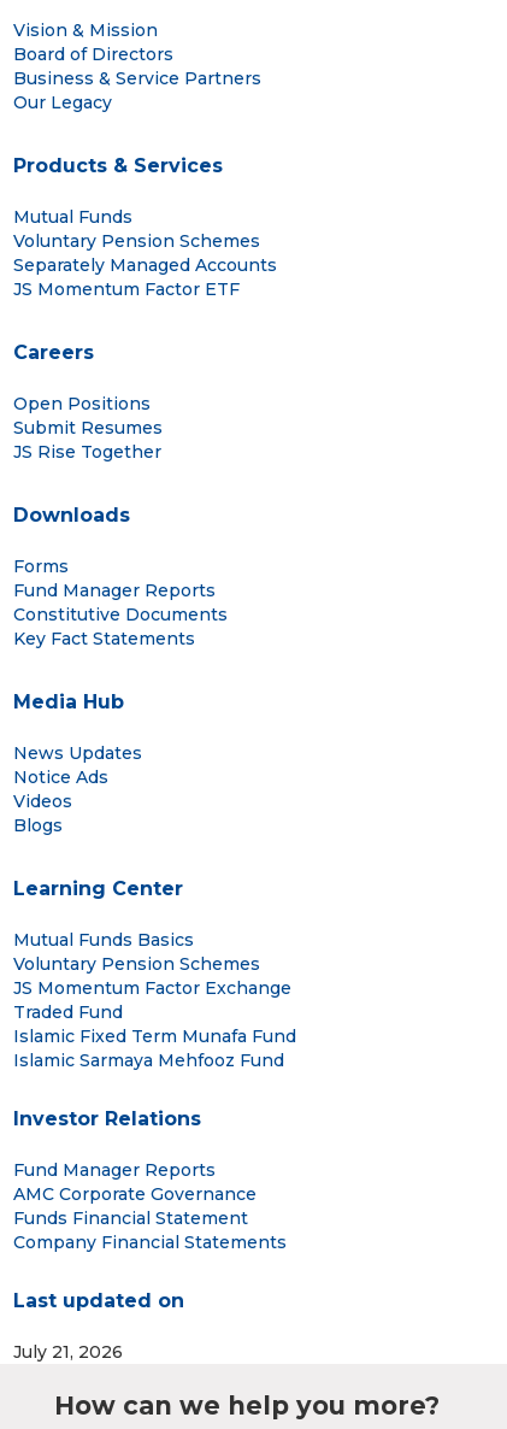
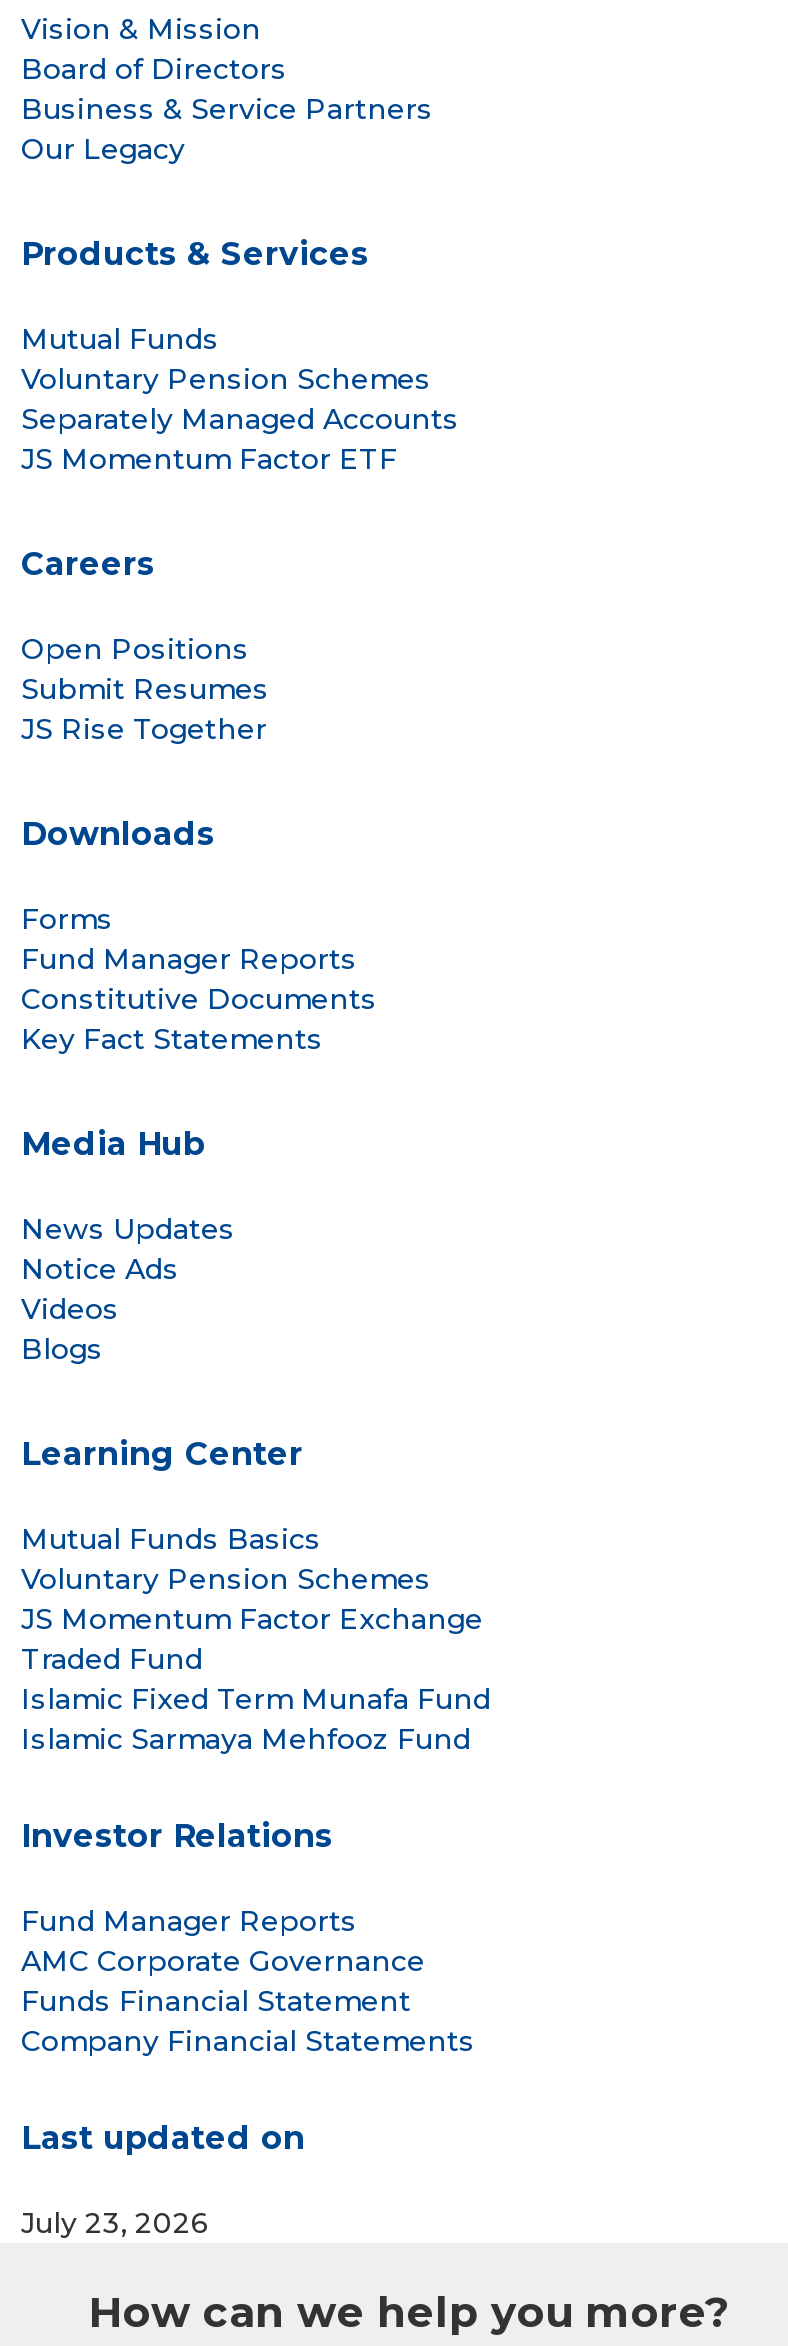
- July 21, 2026
+ July 23, 2026
